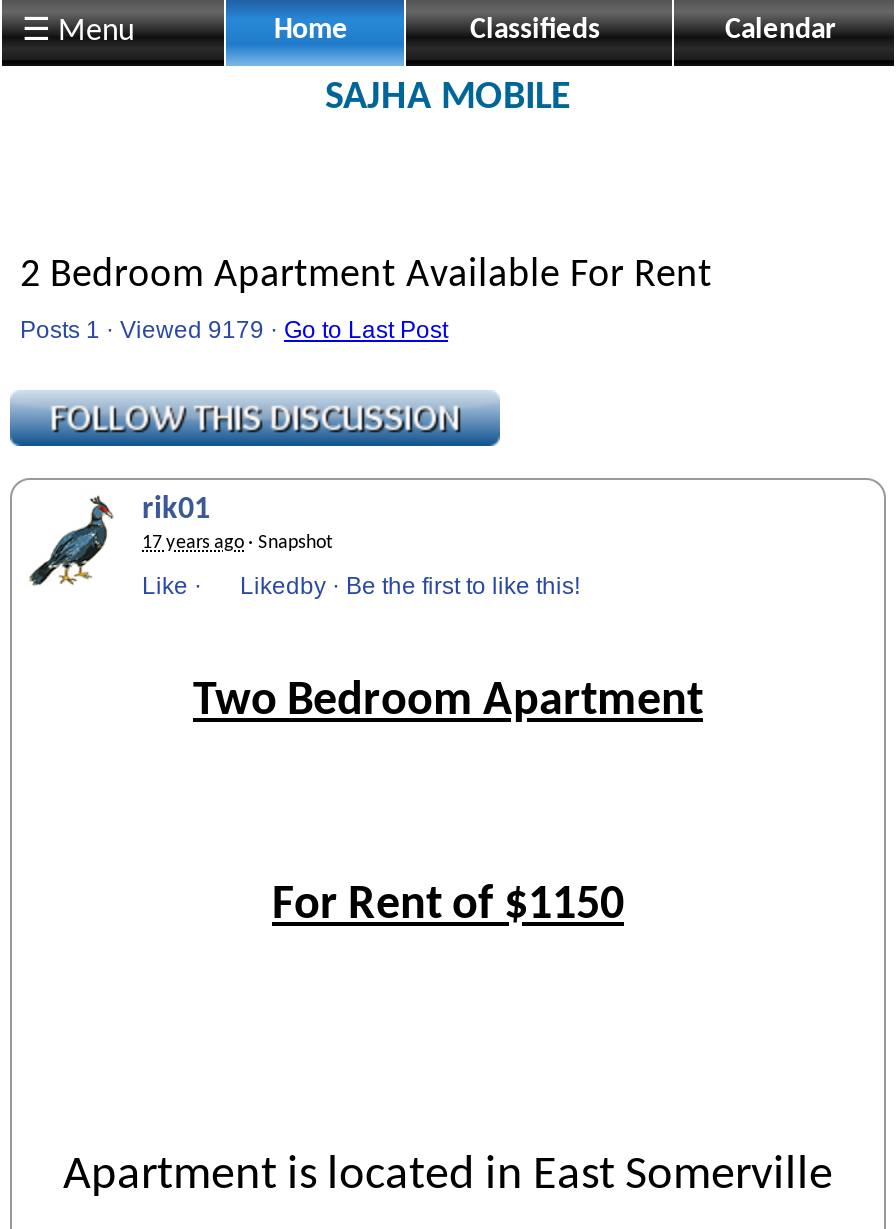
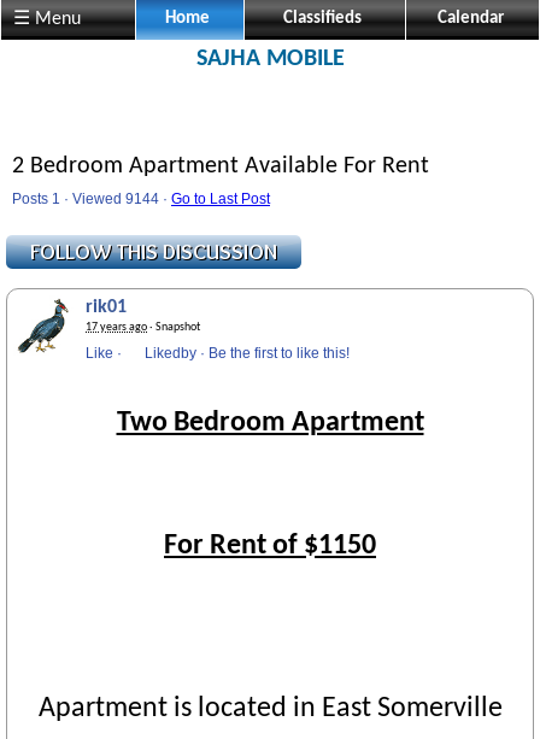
- Posts 1 · Viewed 9179 · Go to Last Post
+ Posts 1 · Viewed 9144 · Go to Last Post
